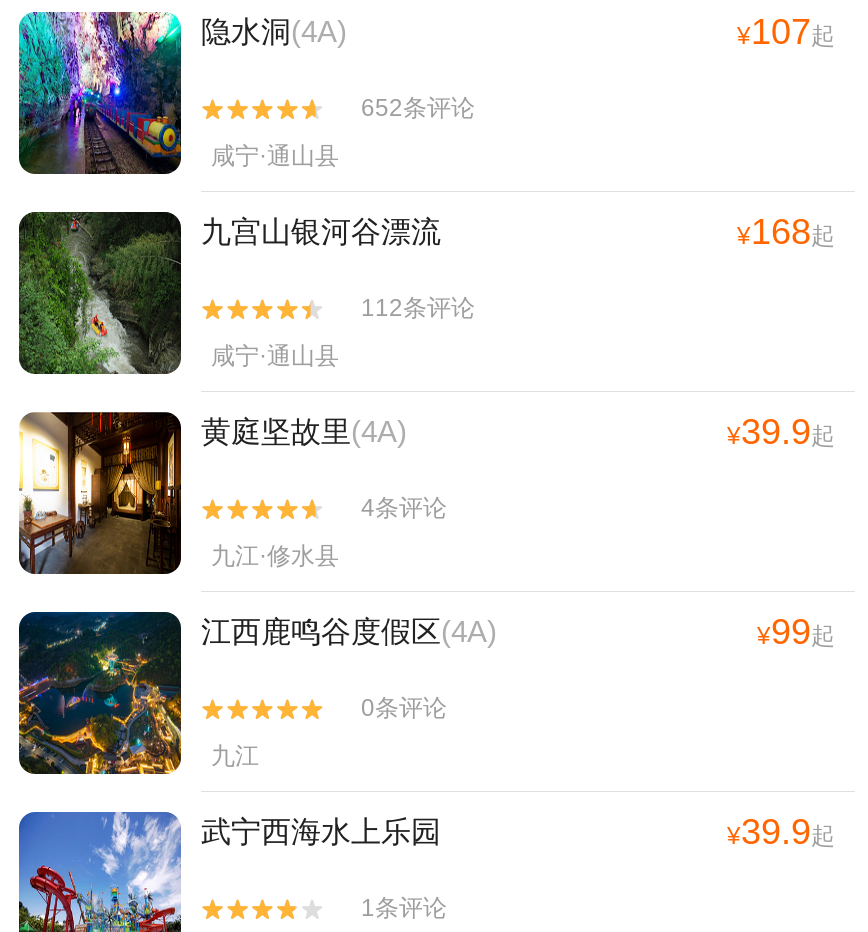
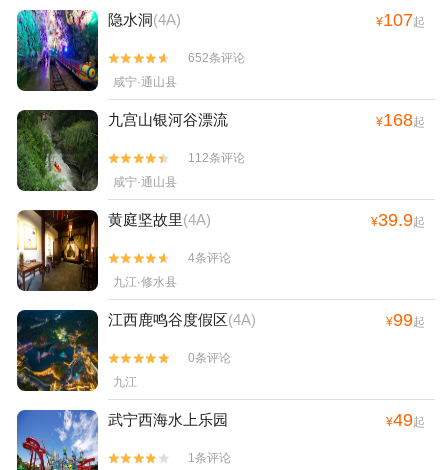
- ¥39.9起
+ ¥49起
